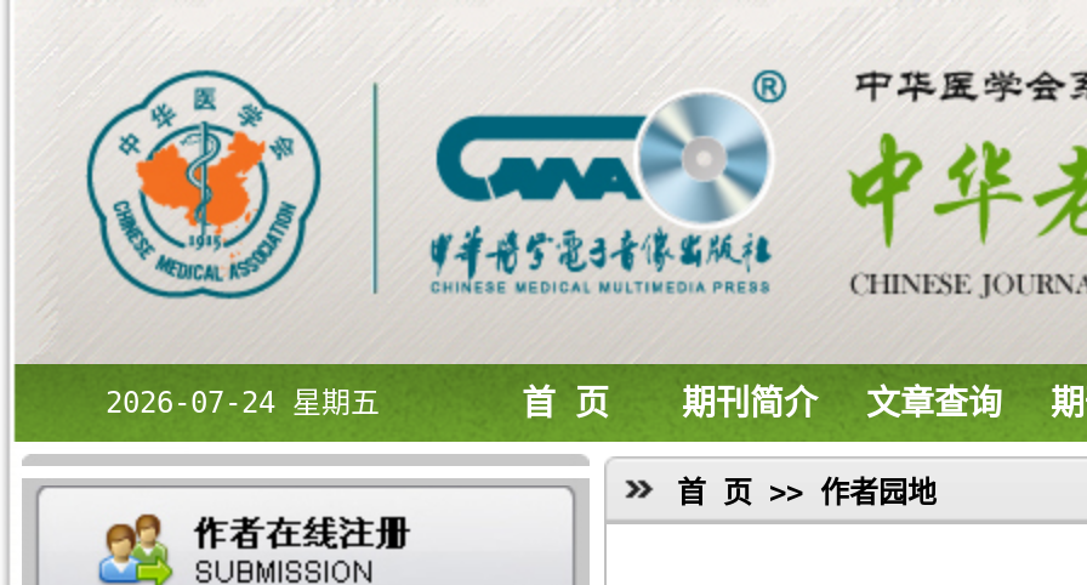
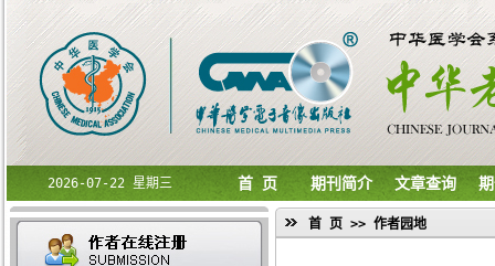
- 2026-07-24 星期五
+ 2026-07-22 星期三
